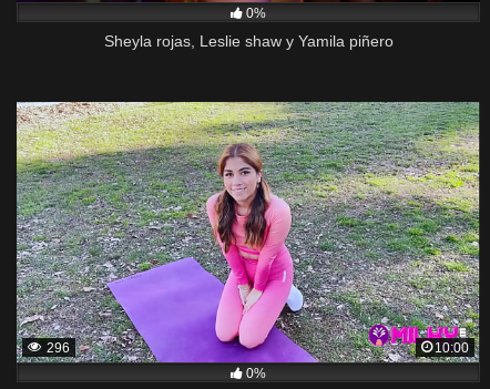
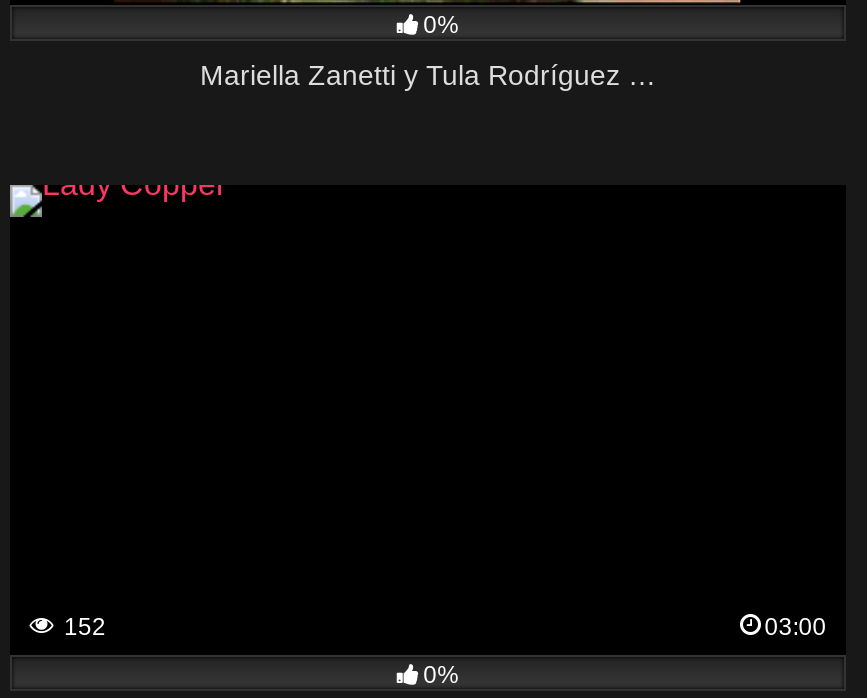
- Sheyla rojas, Leslie shaw y Yamila piñero
+ Mariella Zanetti y Tula Rodríguez …

- [image]

- 296
- 10:00
+ 152
+ 03:00
